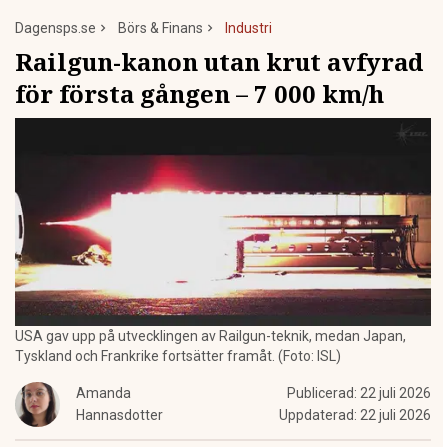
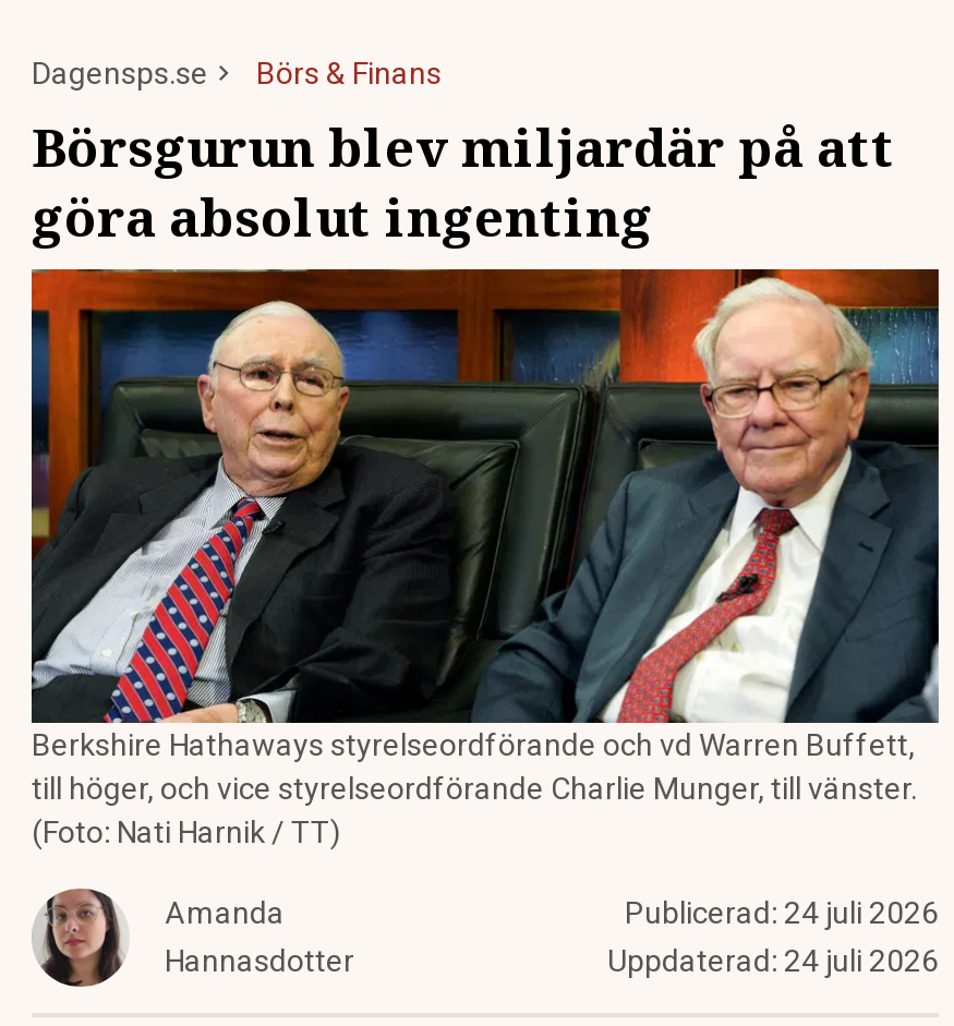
- Industri
- Railgun-kanon utan krut avfyrad
- för första gången – 7 000 km/h
+ Börsgurun blev miljardär på att
+ göra absolut ingenting

- [image]
- USA gav upp på utvecklingen av Railgun-teknik, medan Japan,
- Tyskland och Frankrike fortsätter framåt. (Foto: ISL)
+ [image]
+ Berkshire Hathaways styrelseordförande och vd Warren Buffett,
+ till höger, och vice styrelseordförande Charlie Munger, till vänster.
+ (Foto: Nati Harnik / TT)

- Publicerad: 22 juli 2026
- Uppdaterad: 22 juli 2026
+ Publicerad: 24 juli 2026
+ Uppdaterad: 24 juli 2026
